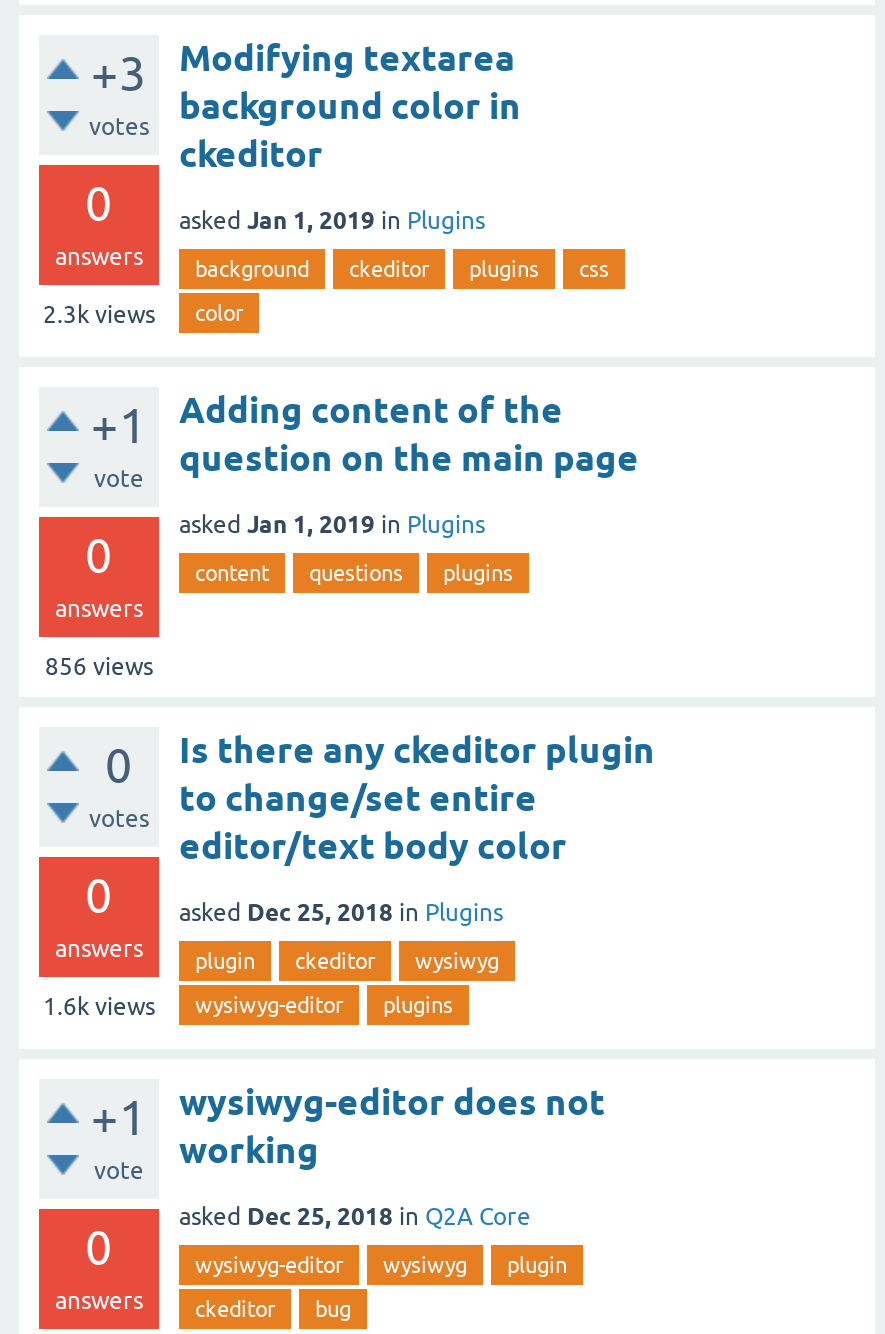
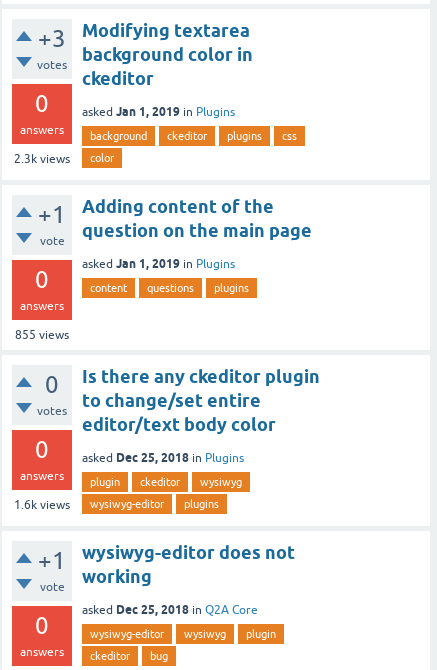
- 856 views
+ 855 views
